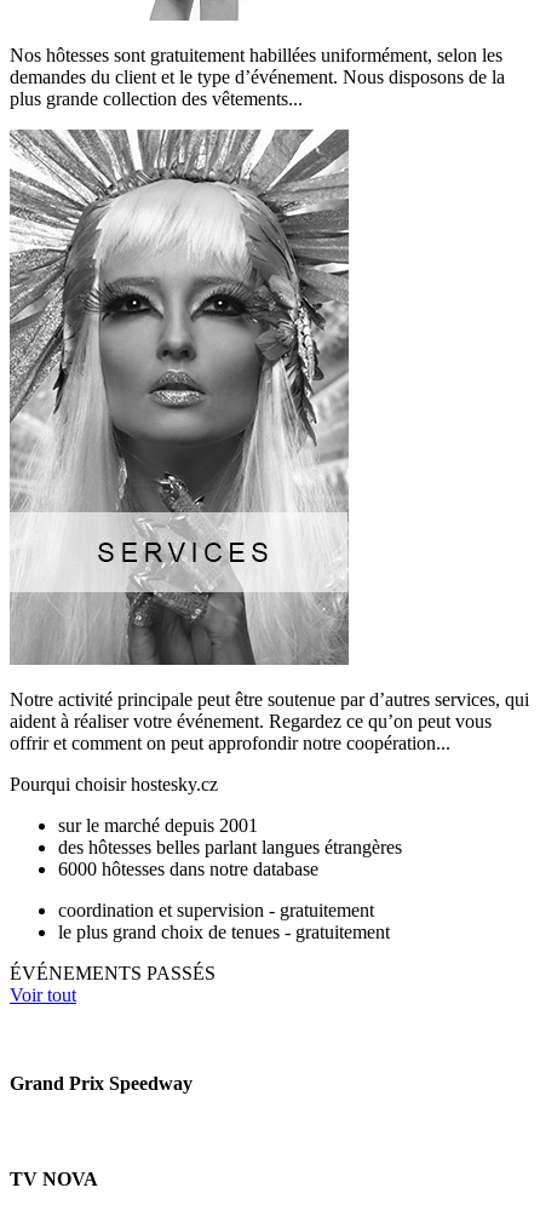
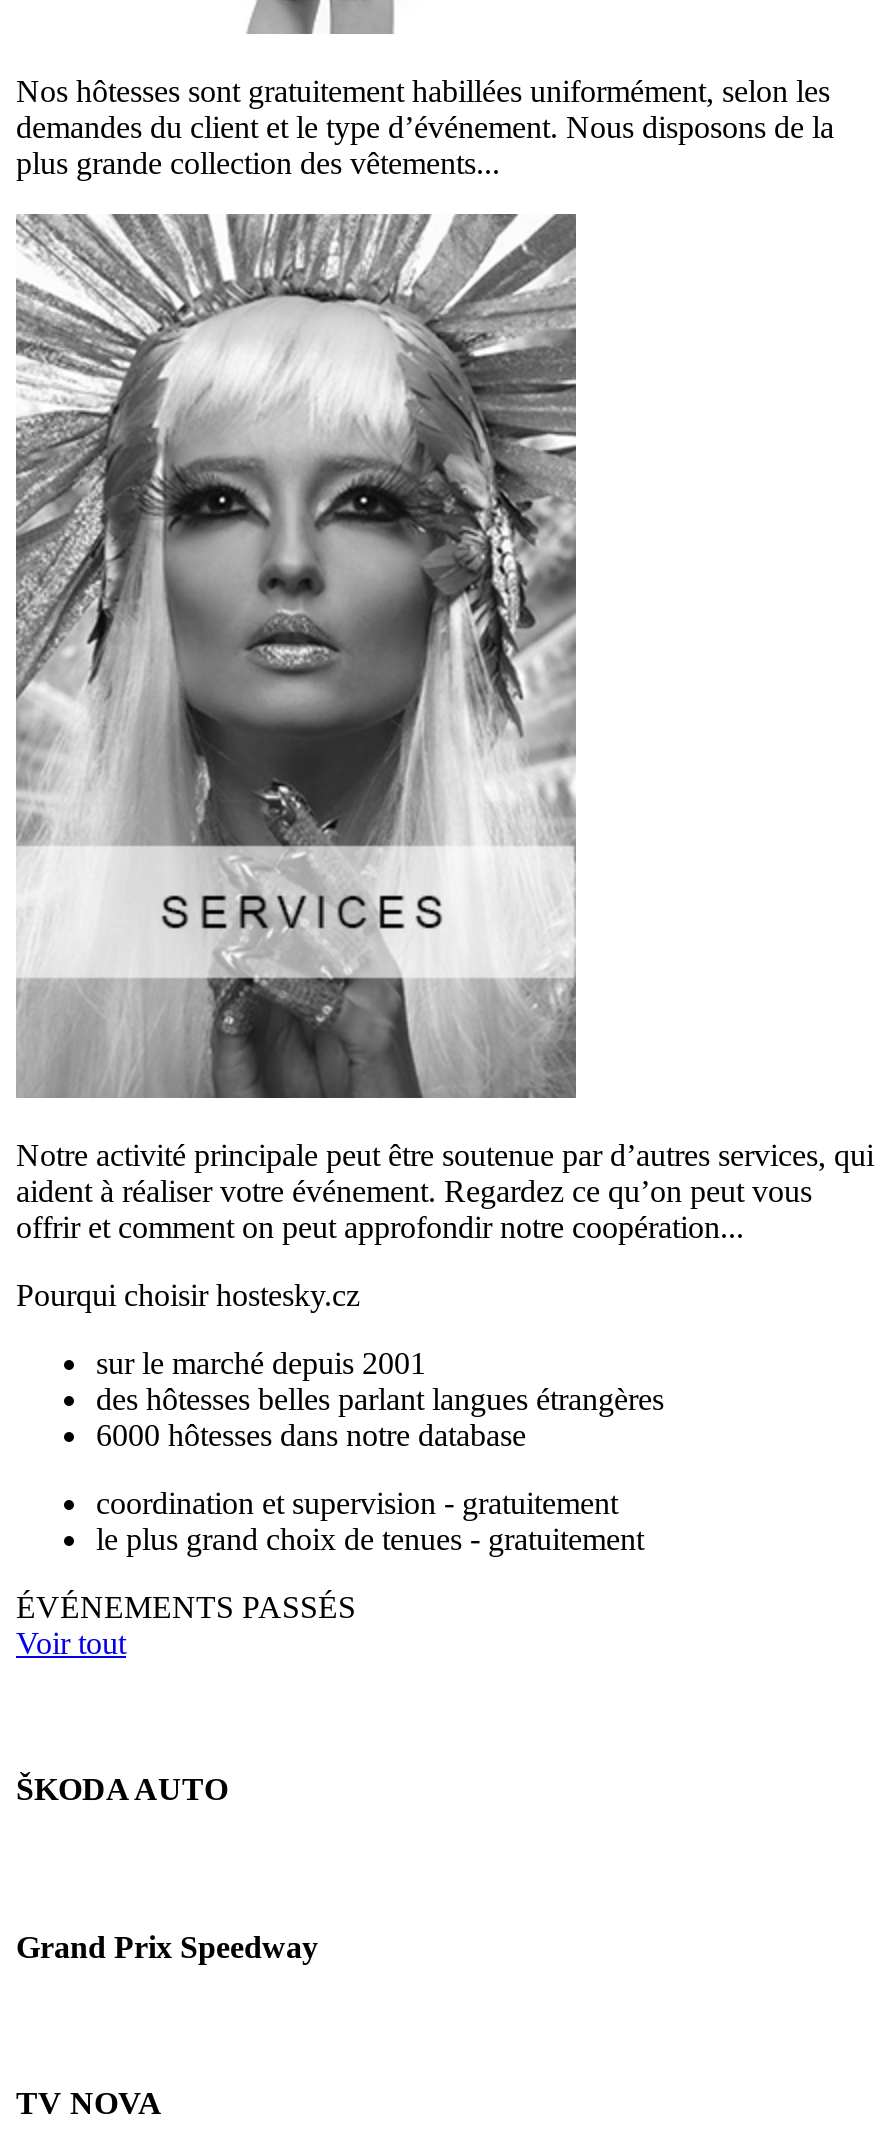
+ ŠKODA AUTO
